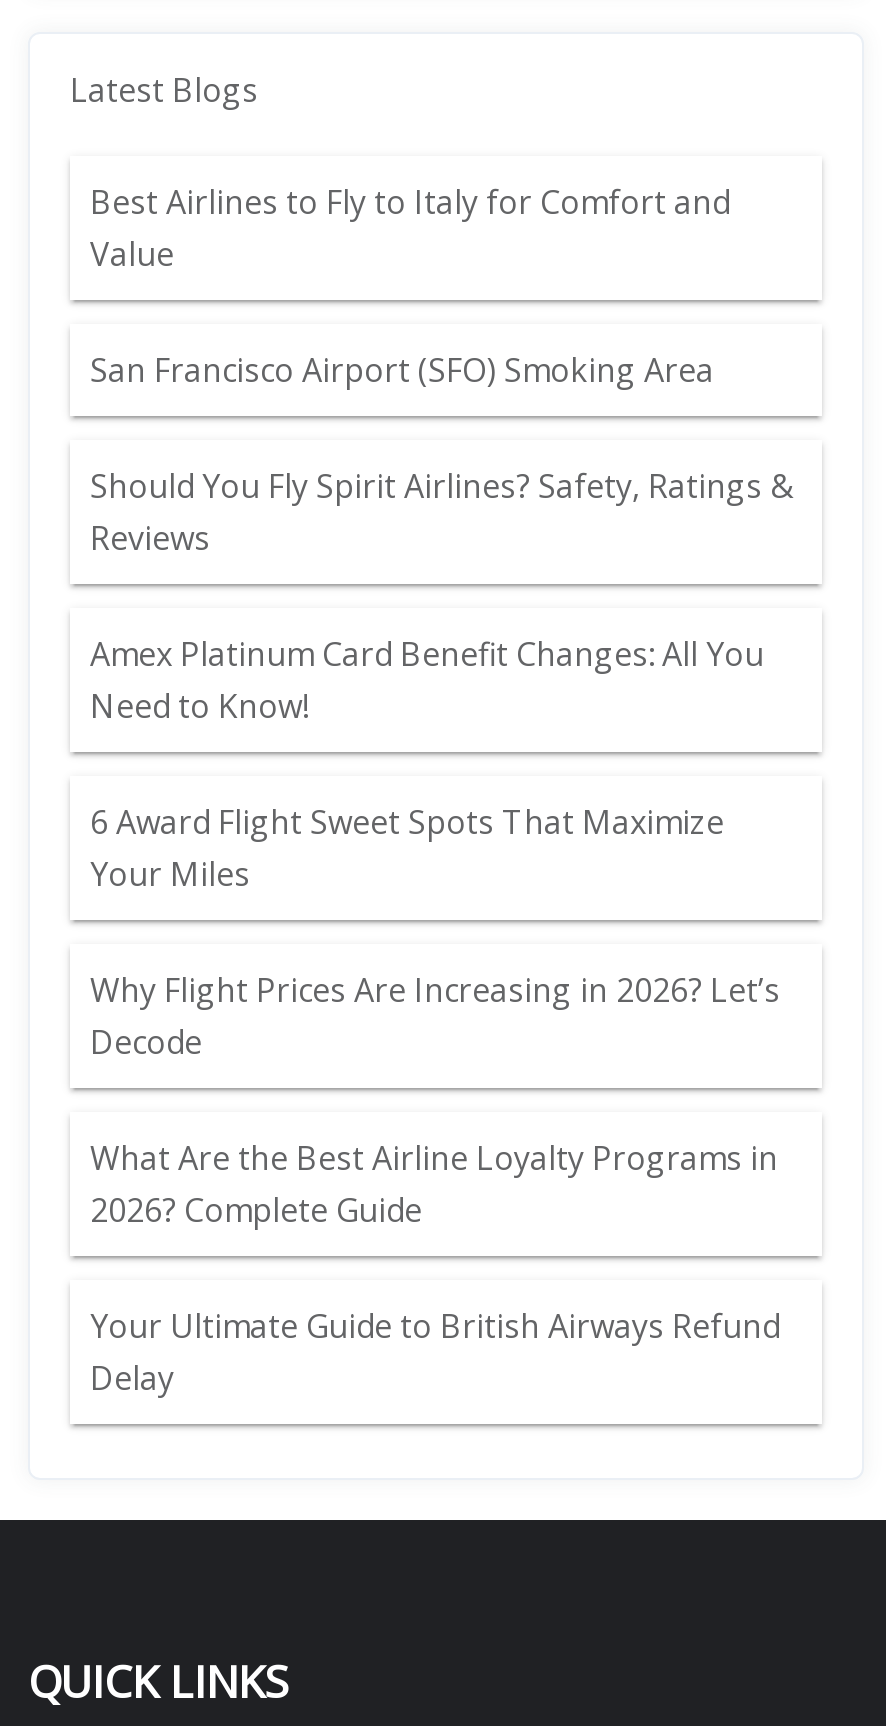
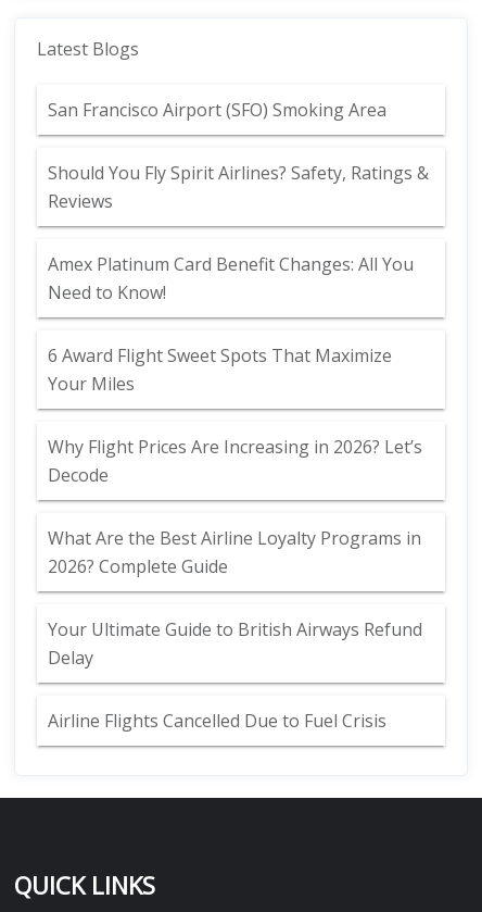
- Best Airlines to Fly to Italy for Comfort and
- Value

moved up: San Francisco Airport (SFO) Smoking Area | Should You Fly Spirit Airlines? Safety, Ratings & | Reviews | ... | Your Ultimate Guide to British Airways Refund | Delay

+ Airline Flights Cancelled Due to Fuel Crisis
